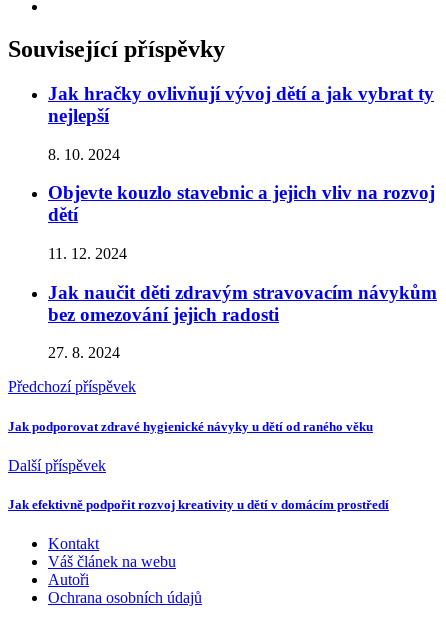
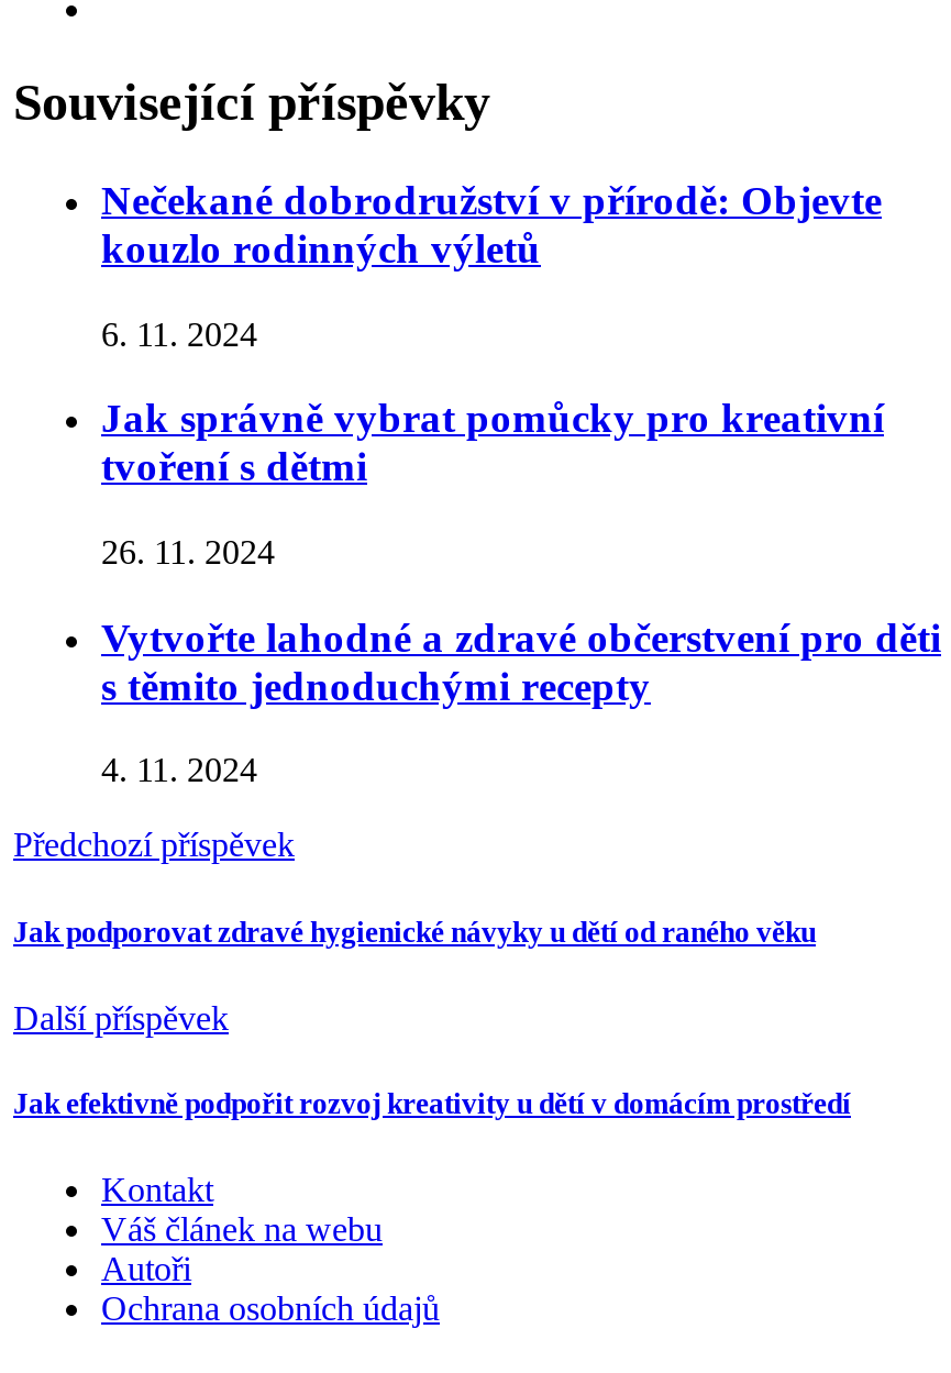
- Jak hračky ovlivňují vývoj dětí a jak vybrat ty
- nejlepší
+ Nečekané dobrodružství v přírodě: Objevte
+ kouzlo rodinných výletů

- 8. 10. 2024
+ 6. 11. 2024

- Objevte kouzlo stavebnic a jejich vliv na rozvoj
- dětí
+ Jak správně vybrat pomůcky pro kreativní
+ tvoření s dětmi

- 11. 12. 2024
+ 26. 11. 2024

- Jak naučit děti zdravým stravovacím návykům
- bez omezování jejich radosti
+ Vytvořte lahodné a zdravé občerstvení pro děti
+ s těmito jednoduchými recepty

- 27. 8. 2024
+ 4. 11. 2024
